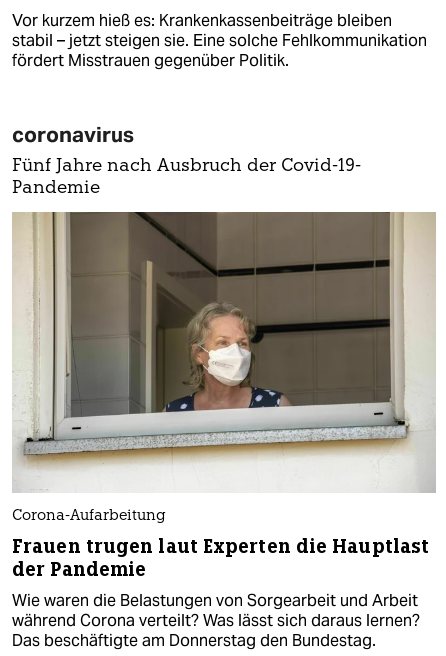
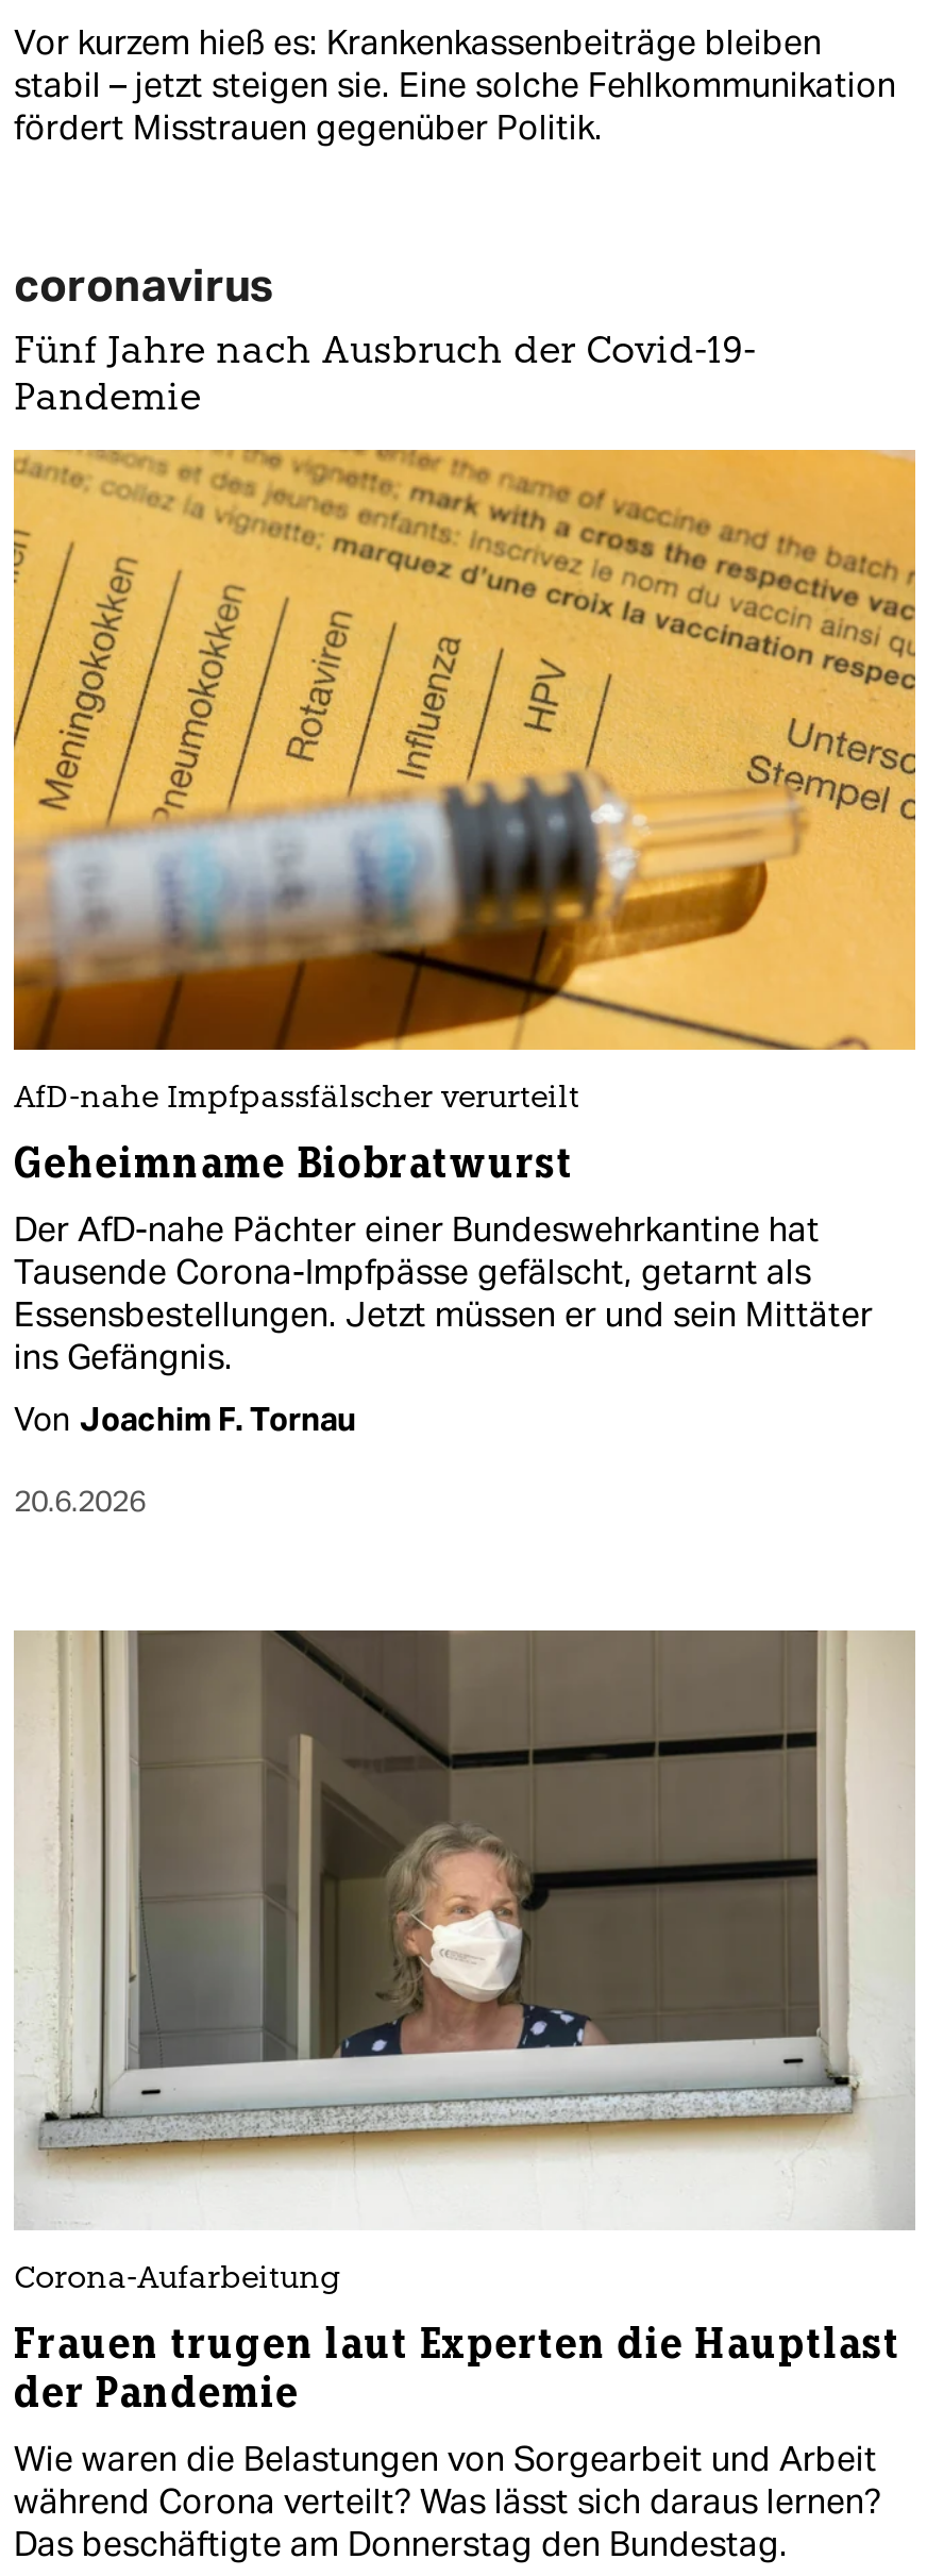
+ [image]
+ AfD-nahe Impfpassfälscher verurteilt
+ Geheimname Biobratwurst
+ Der AfD-nahe Pächter einer Bundeswehrkantine hat
+ Tausende Corona-Impfpässe gefälscht, getarnt als
+ Essensbestellungen. Jetzt müssen er und sein Mittäter
+ ins Gefängnis.
+ Von Joachim F. Tornau
+ 20.6.2026
